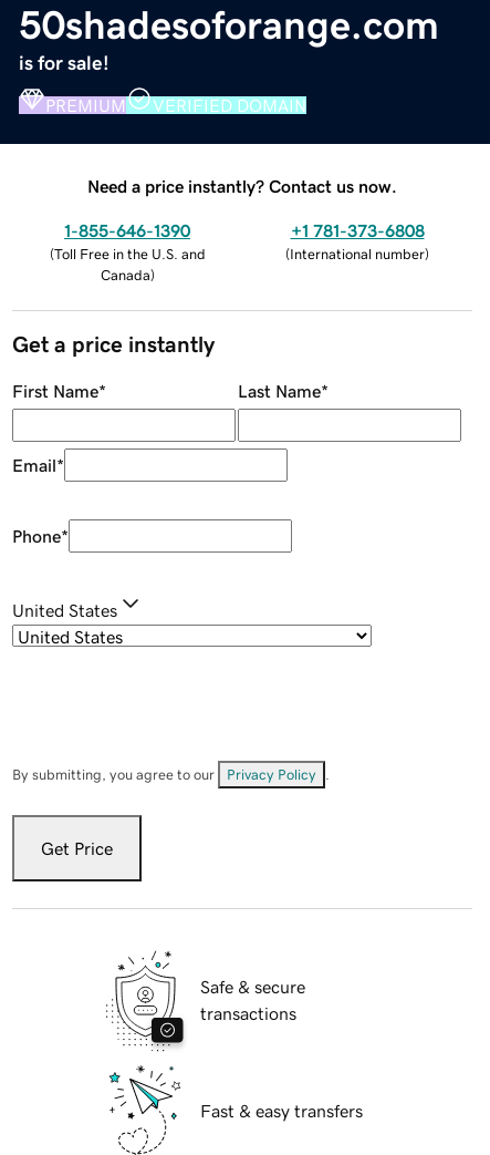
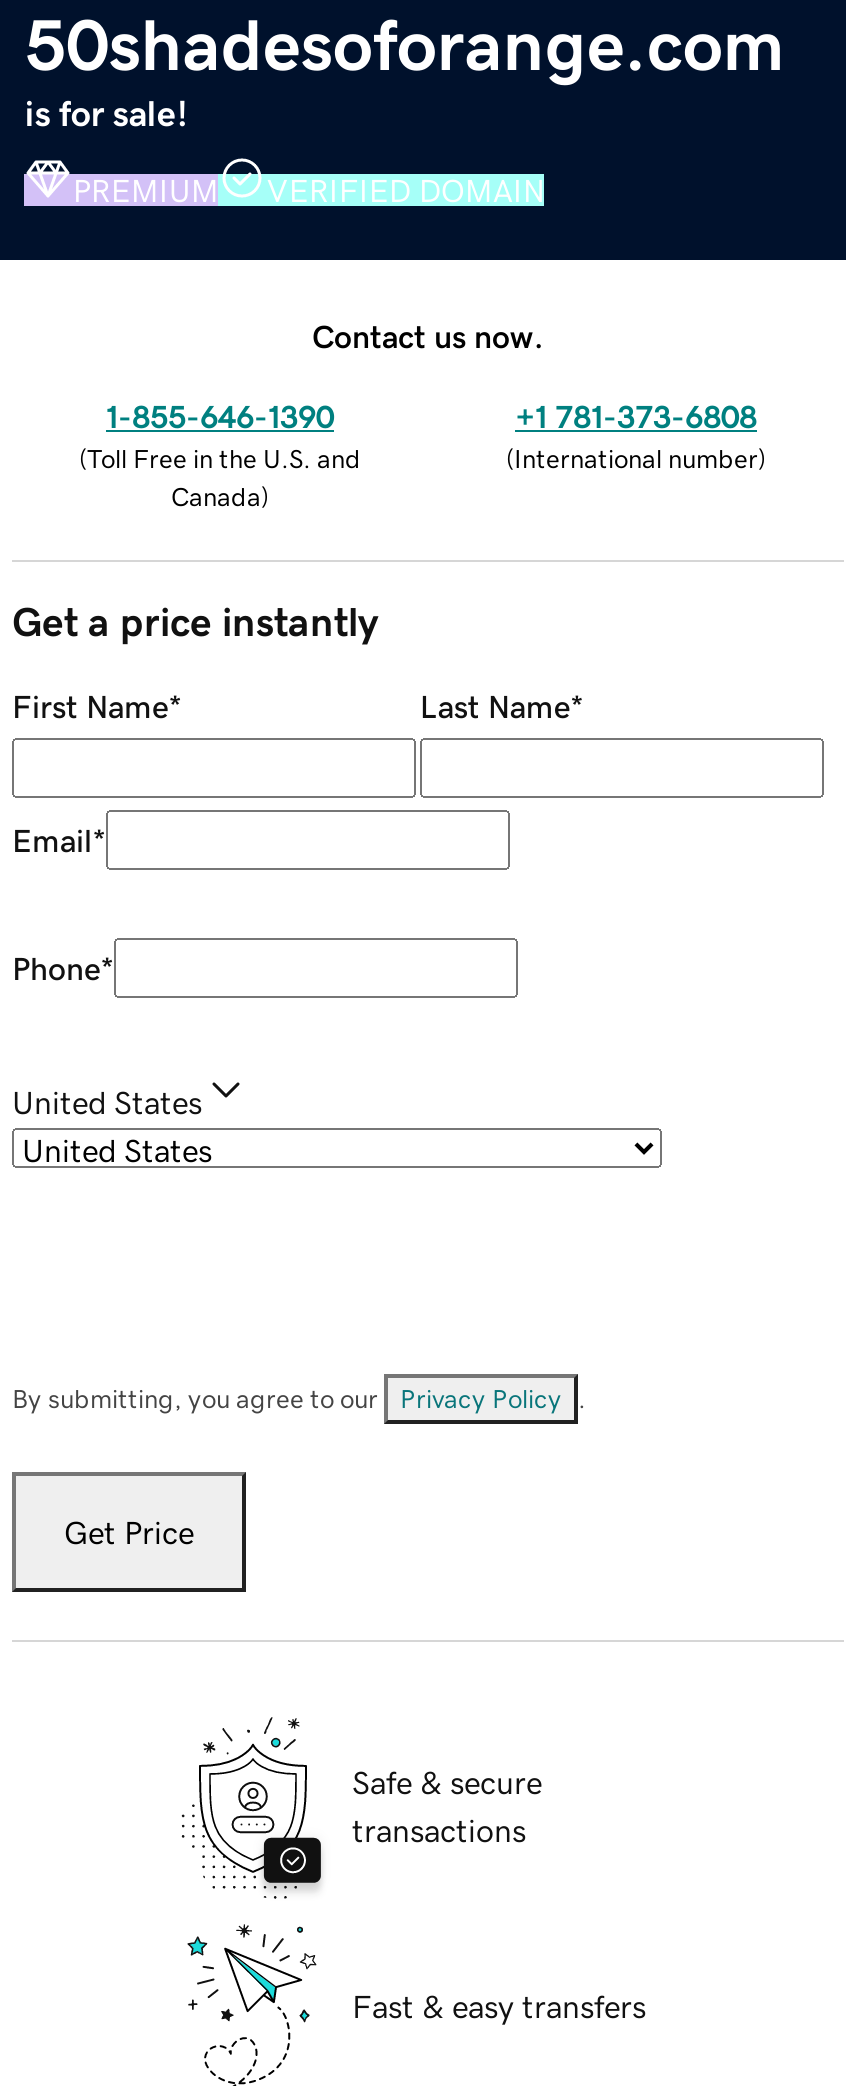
- Need a price instantly? Contact us now.
+ Contact us now.
